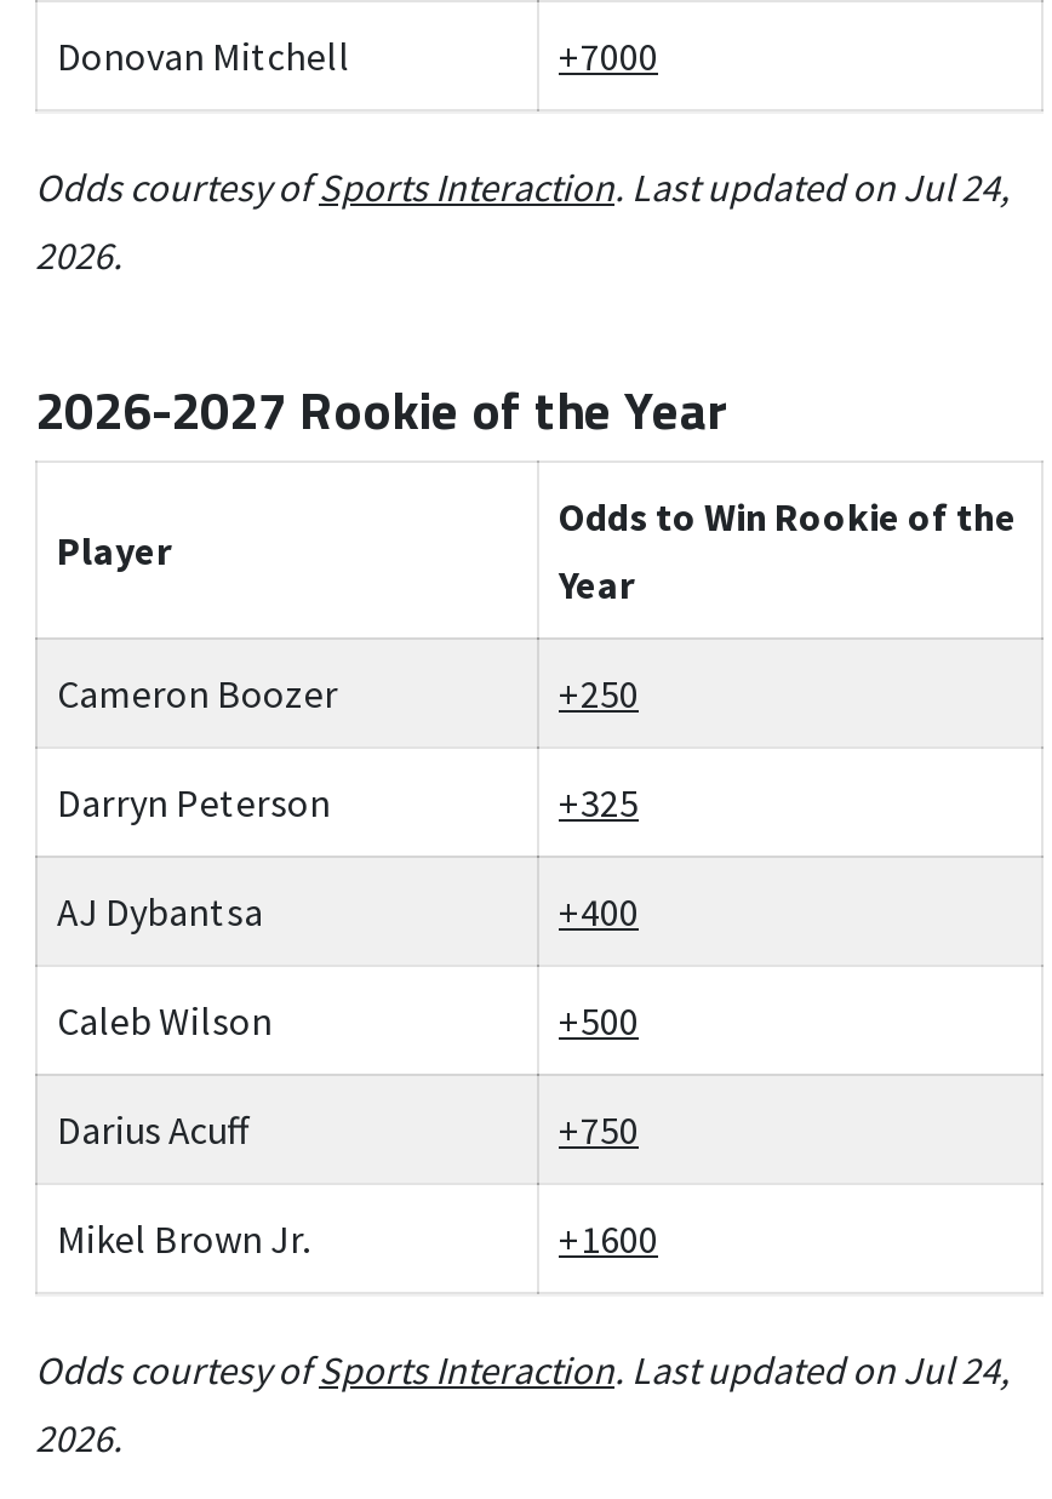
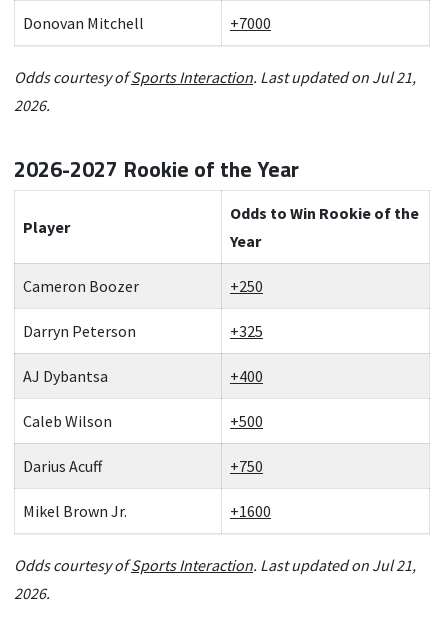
- Odds courtesy ofSports Interaction. Last updated on Jul 24,
+ Odds courtesy ofSports Interaction. Last updated on Jul 21,

- Odds courtesy ofSports Interaction. Last updated on Jul 24,
+ Odds courtesy ofSports Interaction. Last updated on Jul 21,
